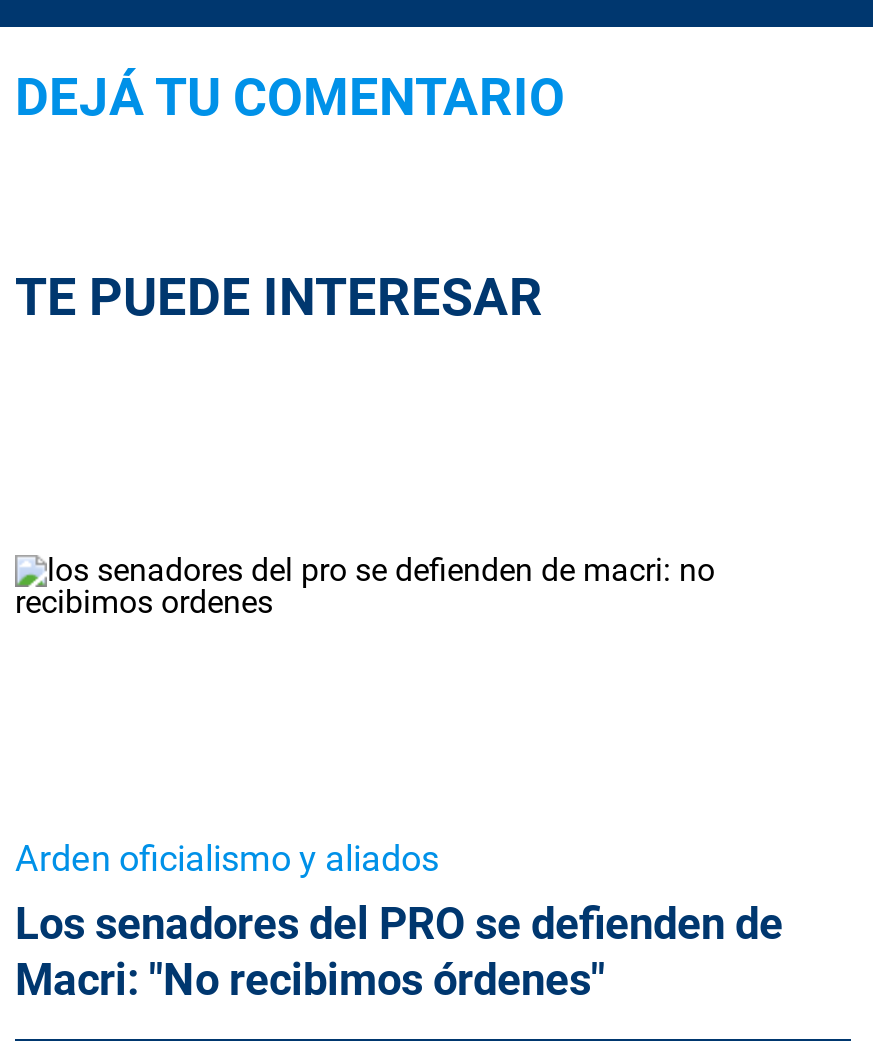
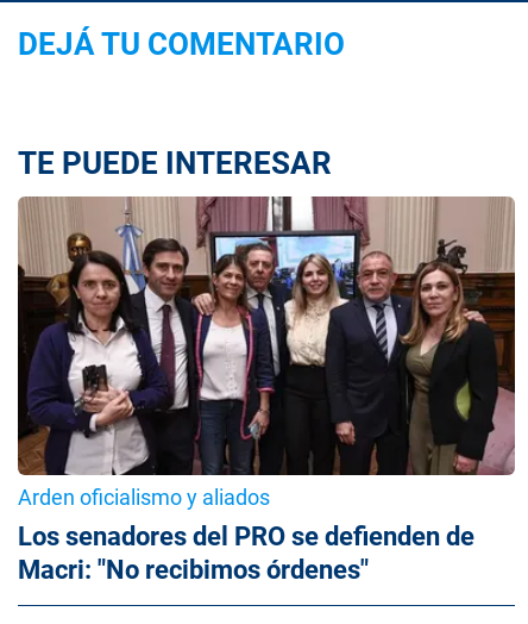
+ [image]
